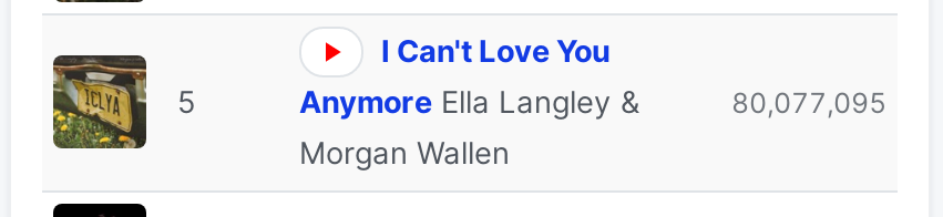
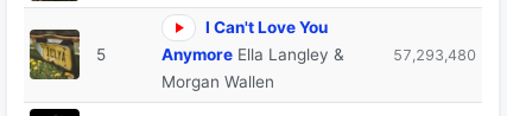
- 80,077,095
+ 57,293,480
